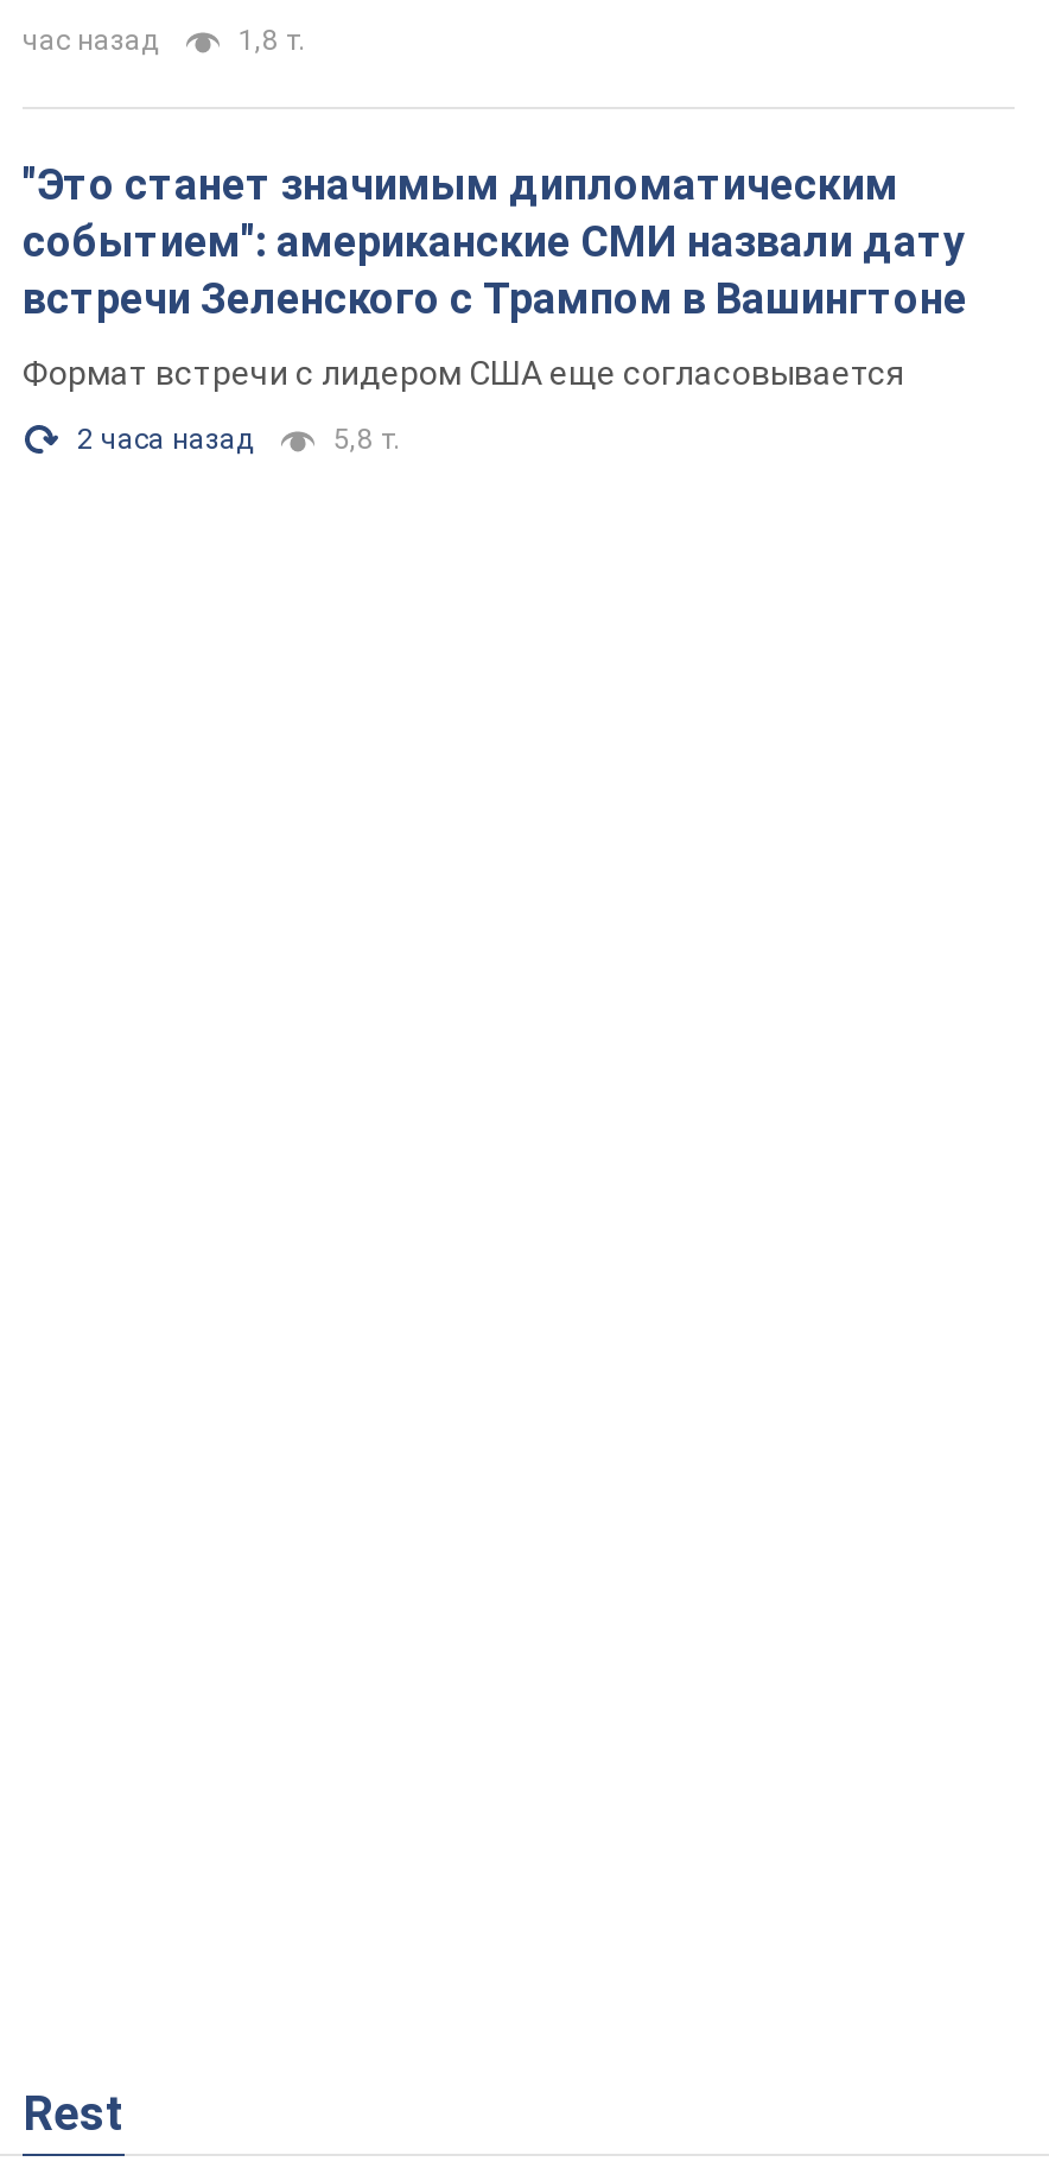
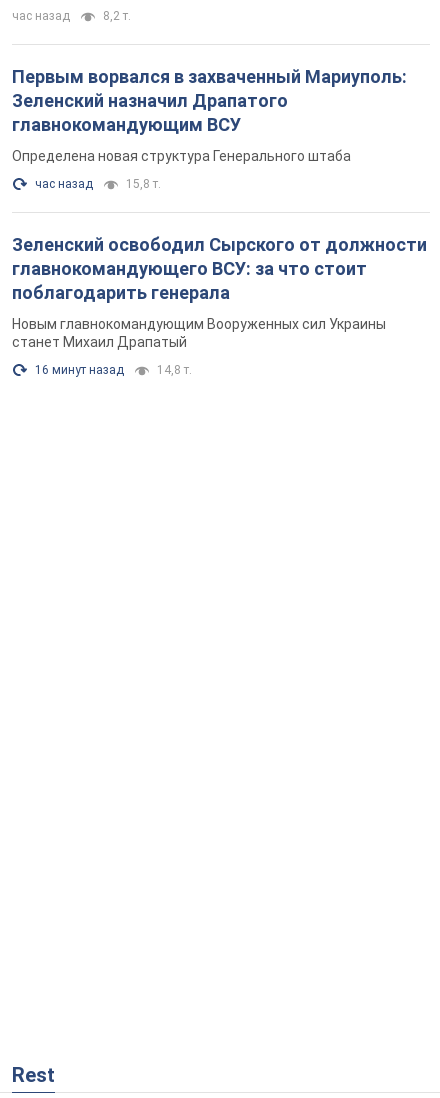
- 1,8 т.
- "Это станет значимым дипломатическим
- событием": американские СМИ назвали дату
- встречи Зеленского с Трампом в Вашингтоне
- Формат встречи с лидером США еще согласовывается
- 2 часа назад
- 5,8 т.
+ 8,2 т.
+ Первым ворвался в захваченный Мариуполь:
+ Зеленский назначил Драпатого
+ главнокомандующим ВСУ
+ Определена новая структура Генерального штаба
+ час назад
+ 15,8 т.
+ Зеленский освободил Сырского от должности
+ главнокомандующего ВСУ: за что стоит
+ поблагодарить генерала
+ Новым главнокомандующим Вооруженных сил Украины
+ станет Михаил Драпатый
+ 16 минут назад
+ 14,8 т.
